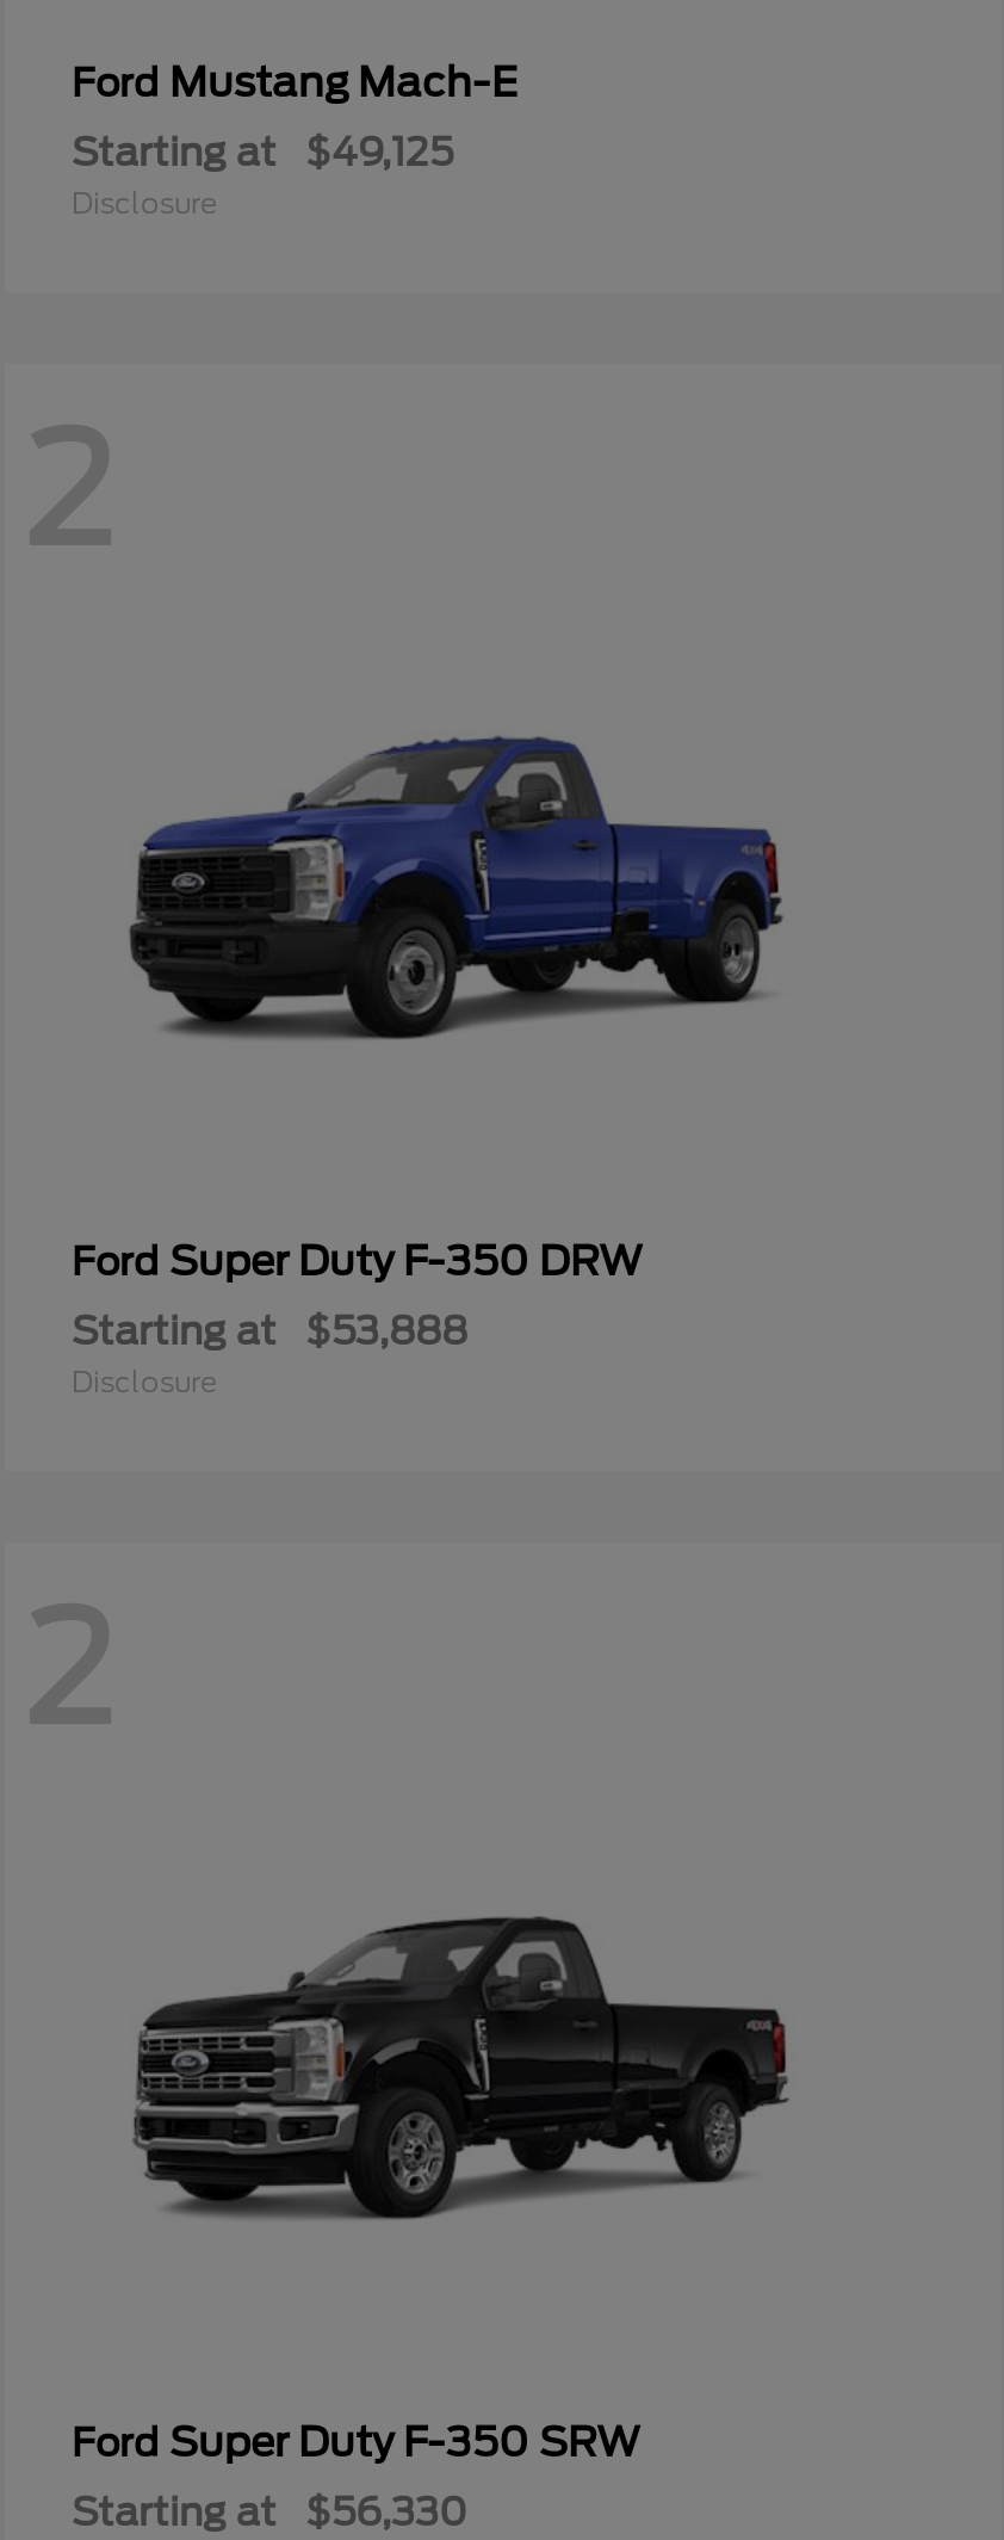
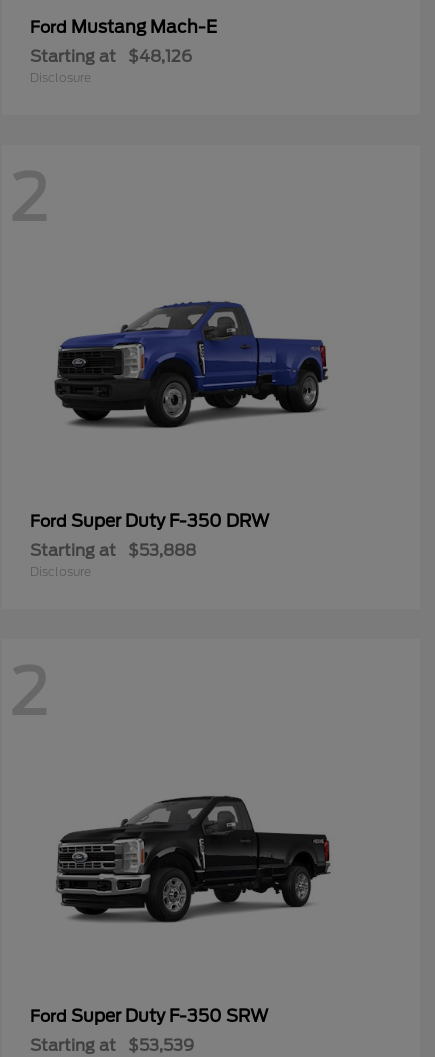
- Starting at $49,125
+ Starting at $48,126

- Starting at $56,330
+ Starting at $53,539
